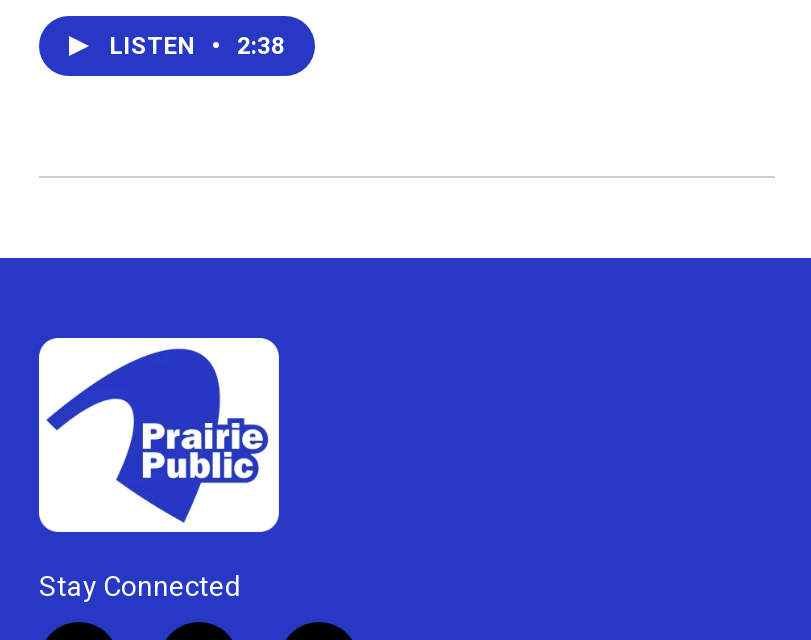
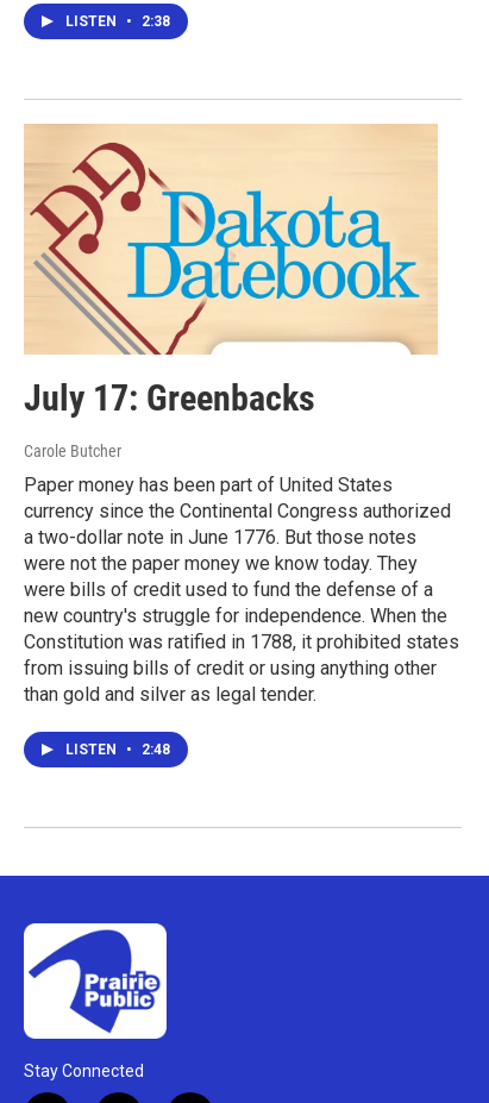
+ [image]
+ July 17: Greenbacks
+ Carole Butcher
+ Paper money has been part of United States
+ currency since the Continental Congress authorized
+ a two-dollar note in June 1776. But those notes
+ were not the paper money we know today. They
+ were bills of credit used to fund the defense of a
+ new country's struggle for independence. When the
+ Constitution was ratified in 1788, it prohibited states
+ from issuing bills of credit or using anything other
+ than gold and silver as legal tender.
+ LISTEN • 2:48
